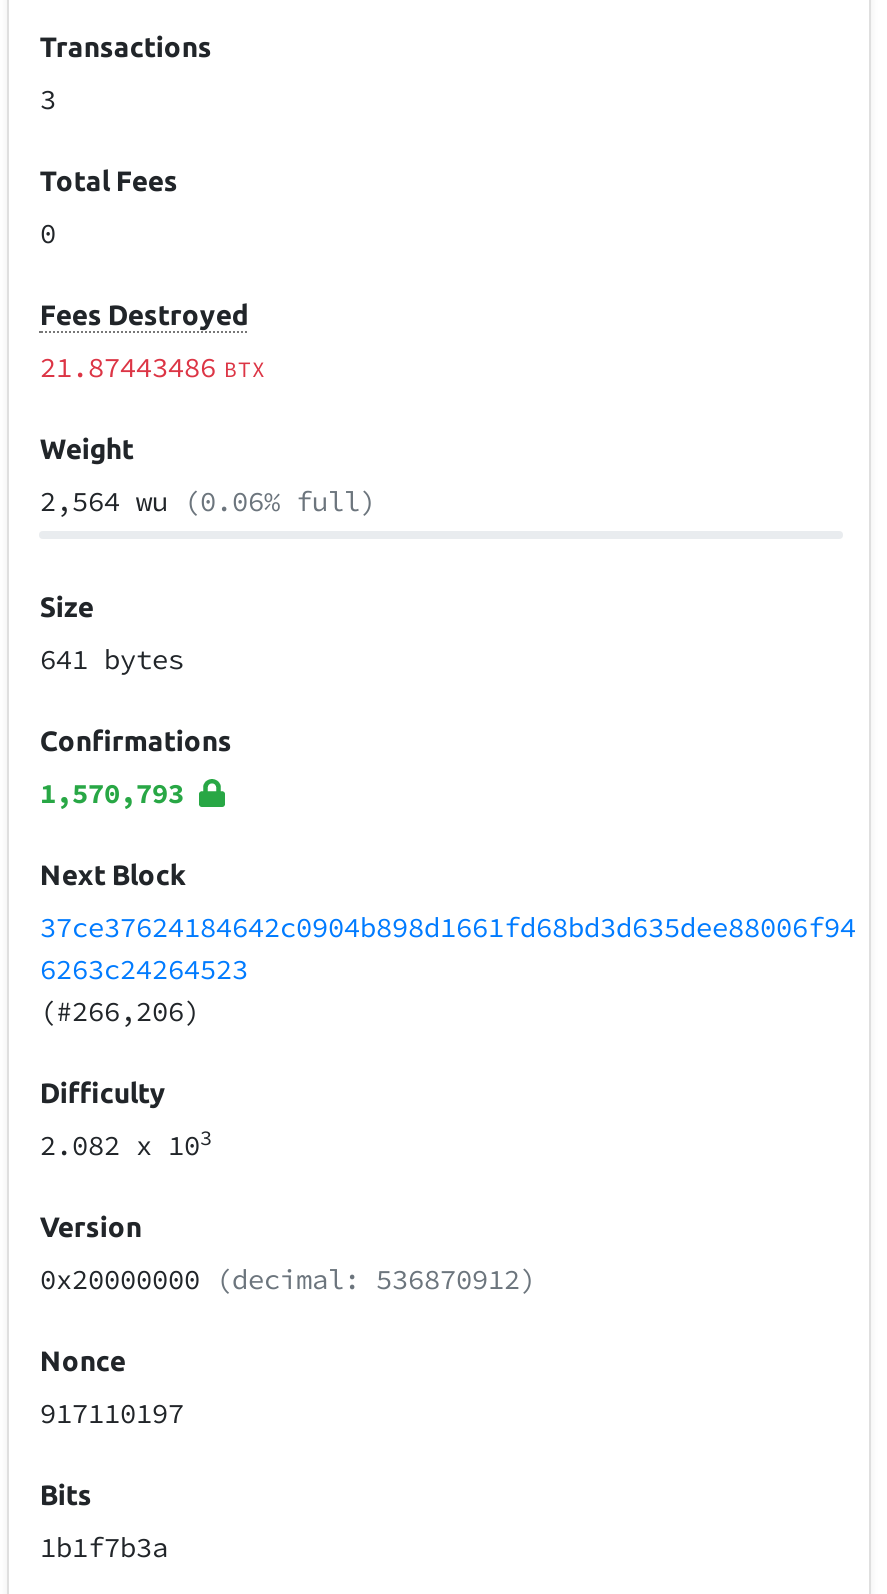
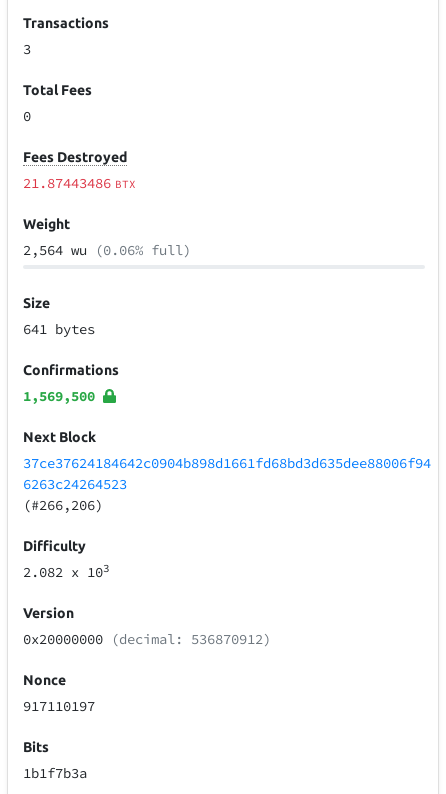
- 1,570,793
+ 1,569,500
